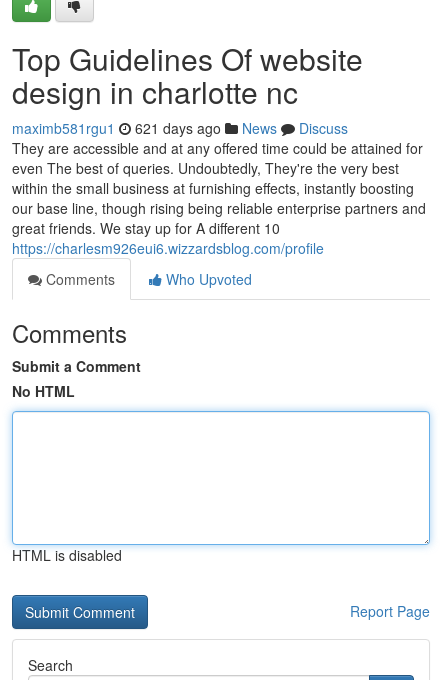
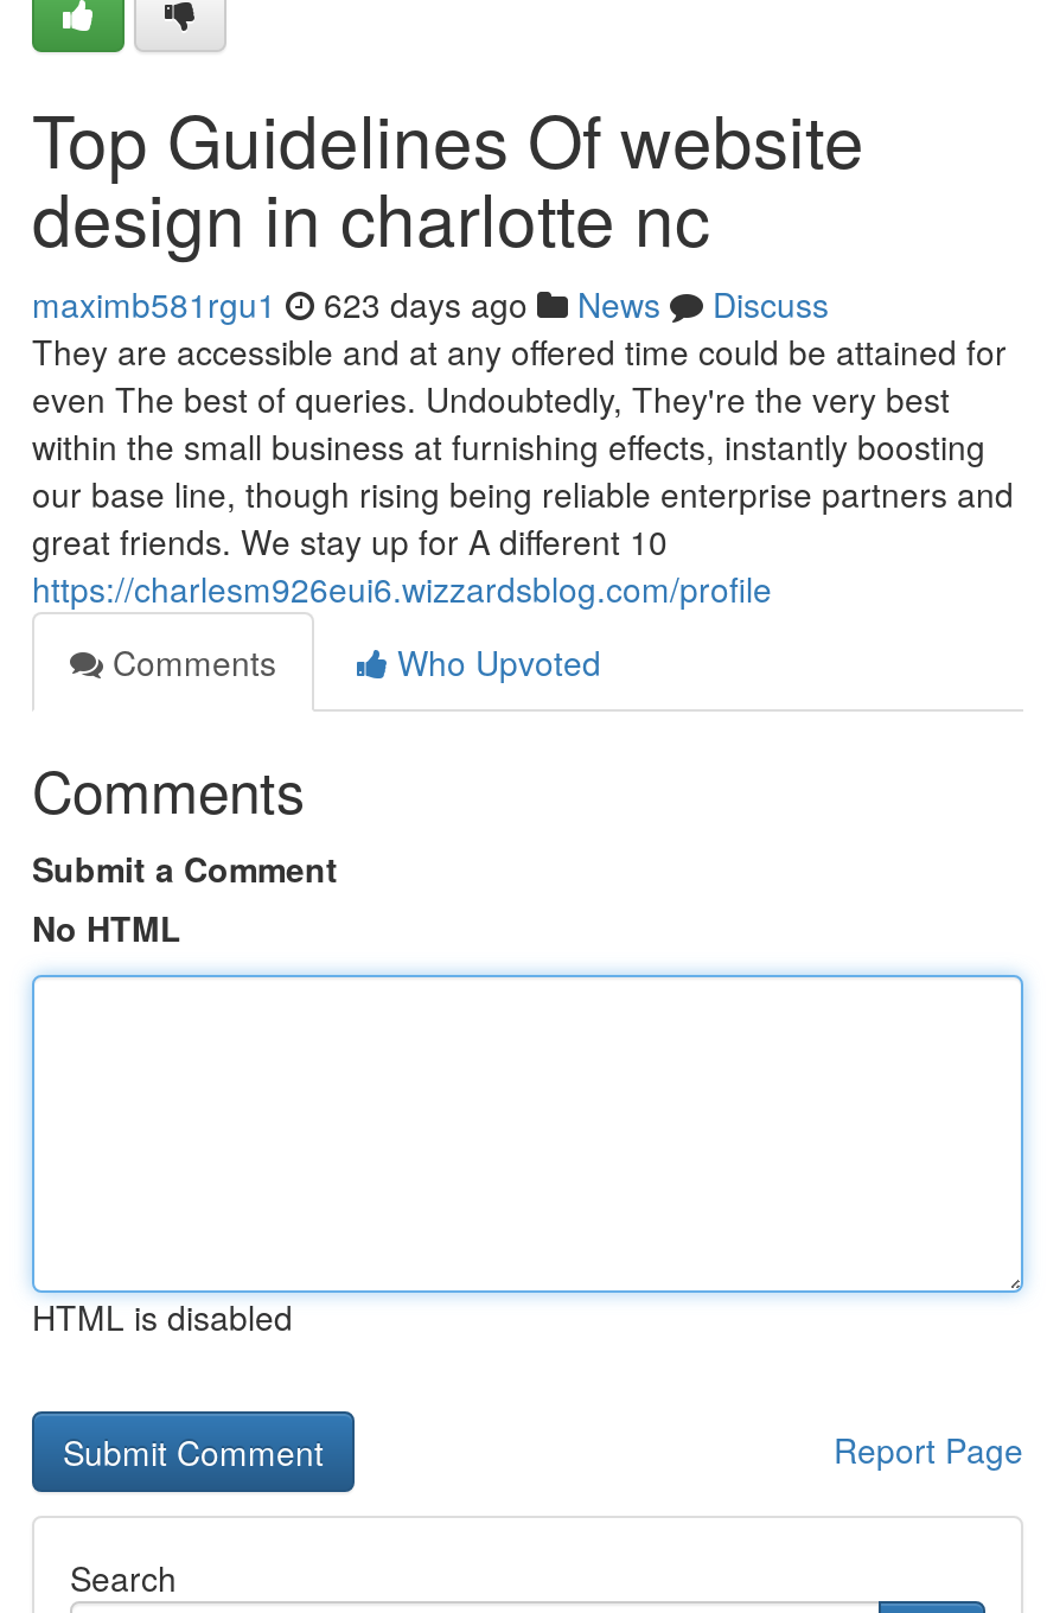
- maximb581rgu1 621 days ago News Discuss
+ maximb581rgu1 623 days ago News Discuss
